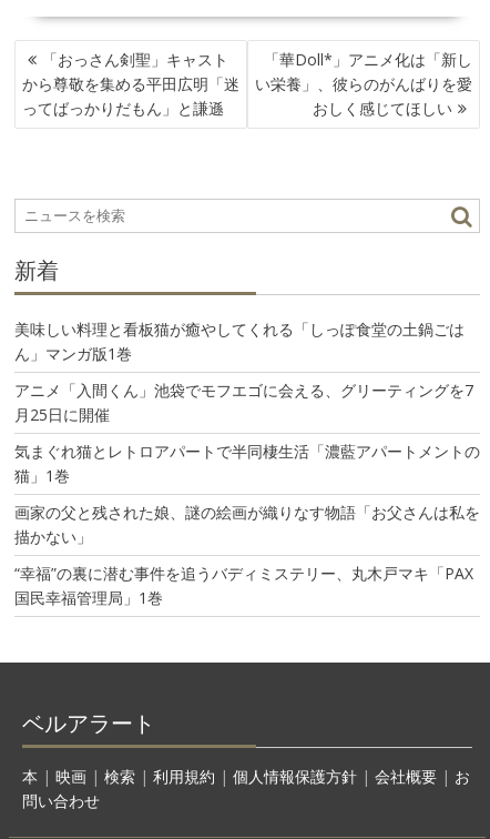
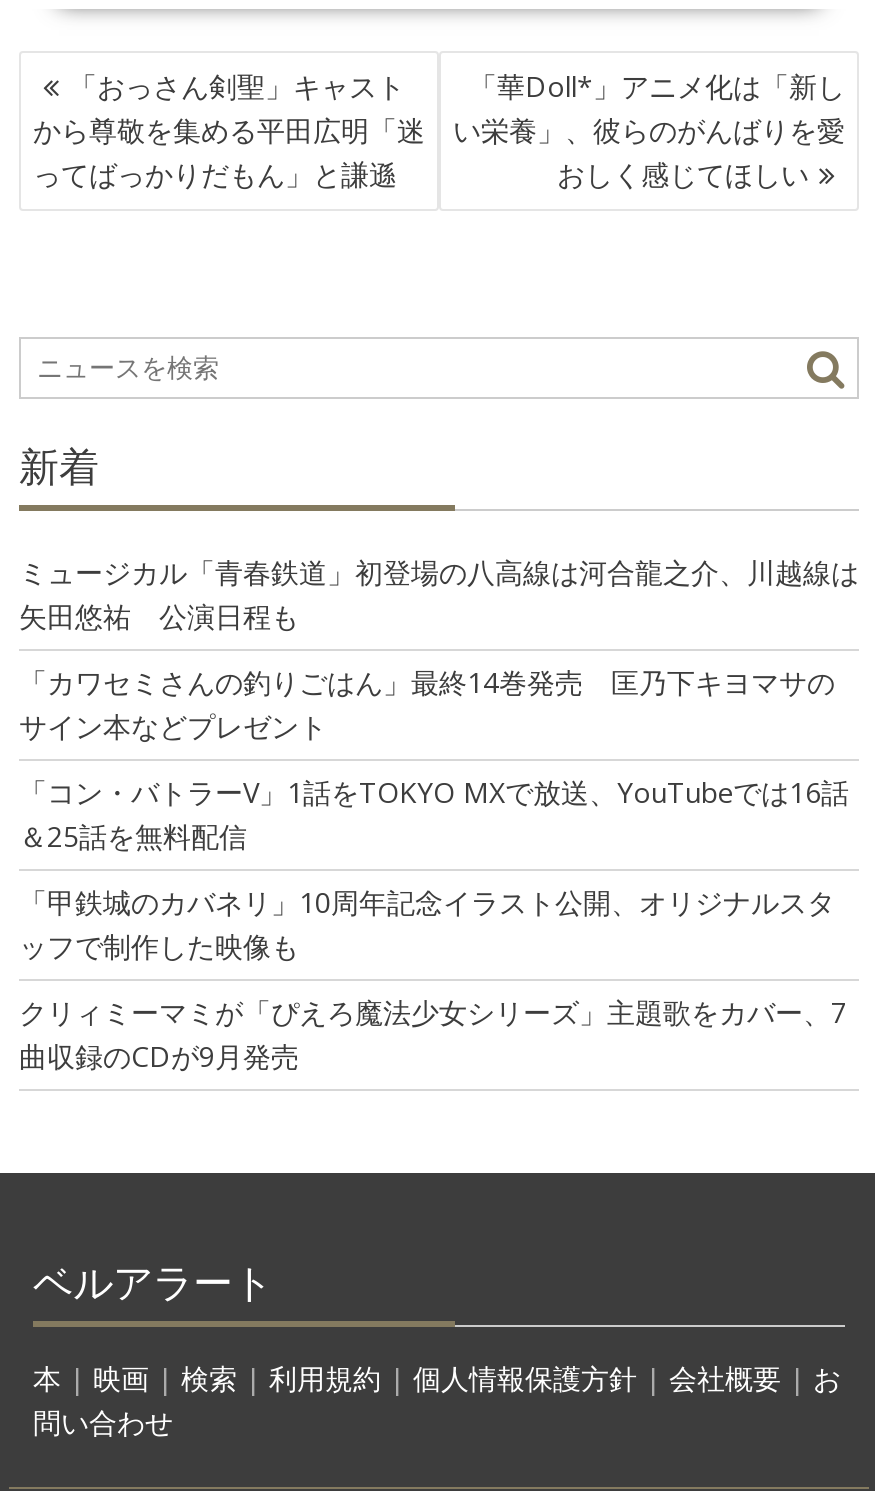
- 美味しい料理と看板猫が癒やしてくれる「しっぽ食堂の土鍋ごは
- ん」マンガ版1巻
+ ミュージカル「青春鉄道」初登場の八高線は河合龍之介、川越線は
+ 矢田悠祐 公演日程も

- アニメ「入間くん」池袋でモフエゴに会える、グリーティングを7
- 月25日に開催
+ 「カワセミさんの釣りごはん」最終14巻発売 匡乃下キヨマサの
+ サイン本などプレゼント

- 気まぐれ猫とレトロアパートで半同棲生活「濃藍アパートメントの
- 猫」1巻
+ 「コン・バトラーV」1話をTOKYO MXで放送、YouTubeでは16話
+ ＆25話を無料配信

- 画家の父と残された娘、謎の絵画が織りなす物語「お父さんは私を
- 描かない」
+ 「甲鉄城のカバネリ」10周年記念イラスト公開、オリジナルスタ
+ ッフで制作した映像も

- “幸福”の裏に潜む事件を追うバディミステリー、丸木戸マキ「PAX
- 国民幸福管理局」1巻
+ クリィミーマミが「ぴえろ魔法少女シリーズ」主題歌をカバー、7
+ 曲収録のCDが9月発売
